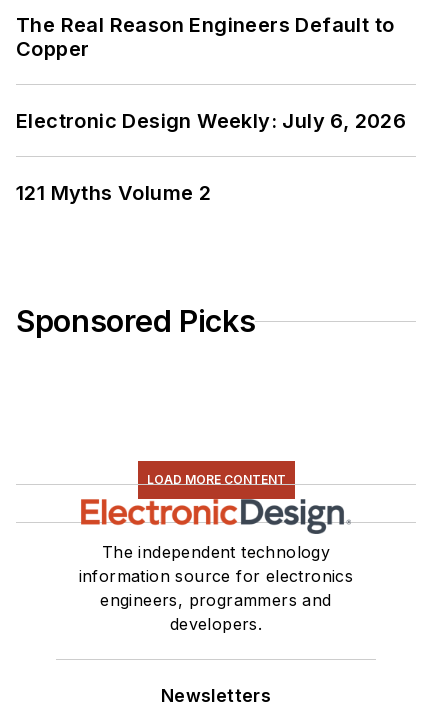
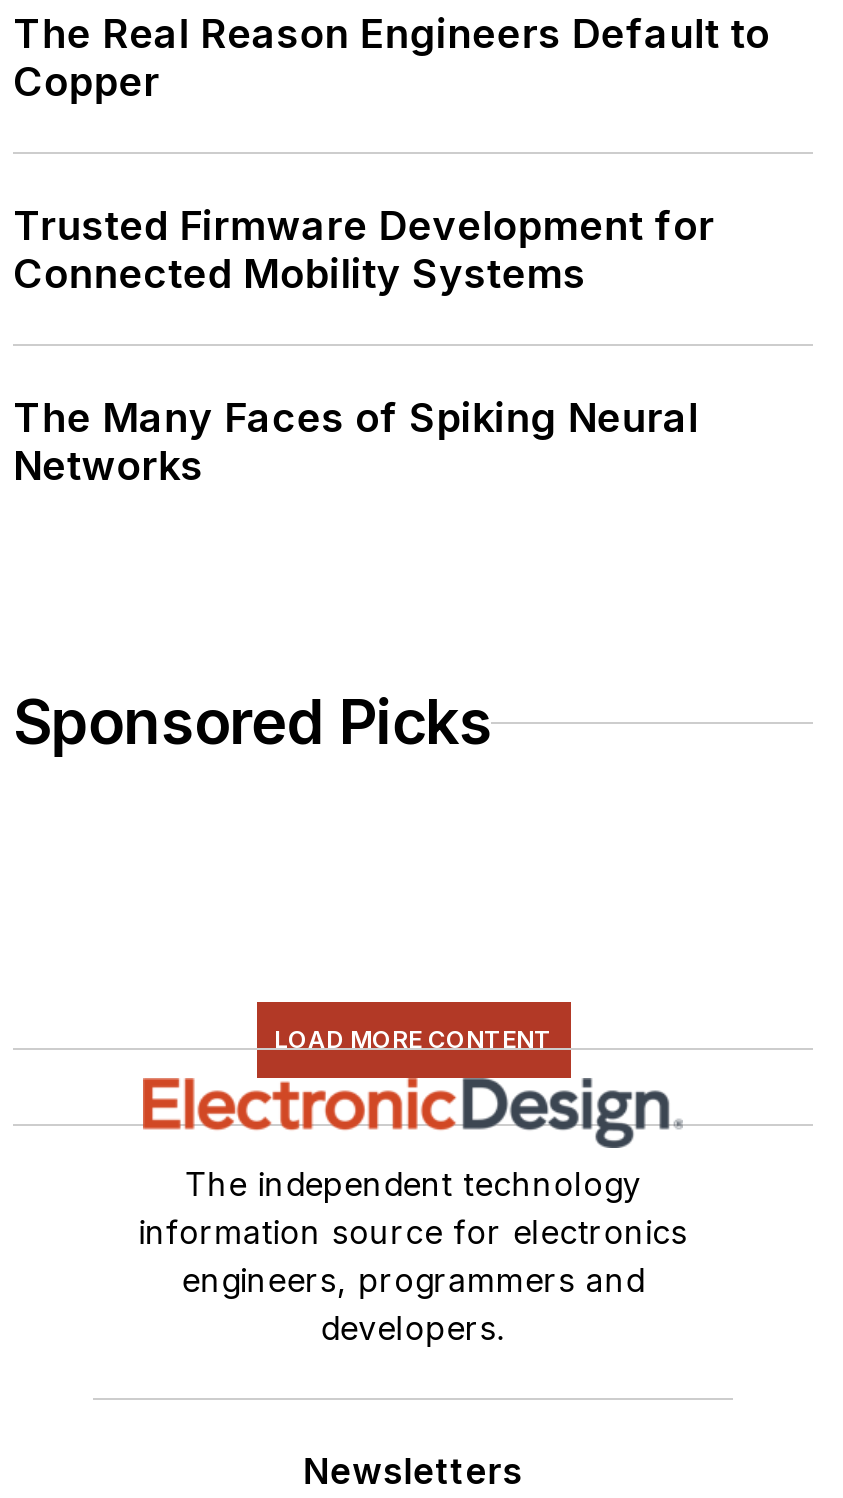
- Electronic Design Weekly: July 6, 2026
+ Trusted Firmware Development for
+ Connected Mobility Systems

- 121 Myths Volume 2
+ The Many Faces of Spiking Neural
+ Networks
